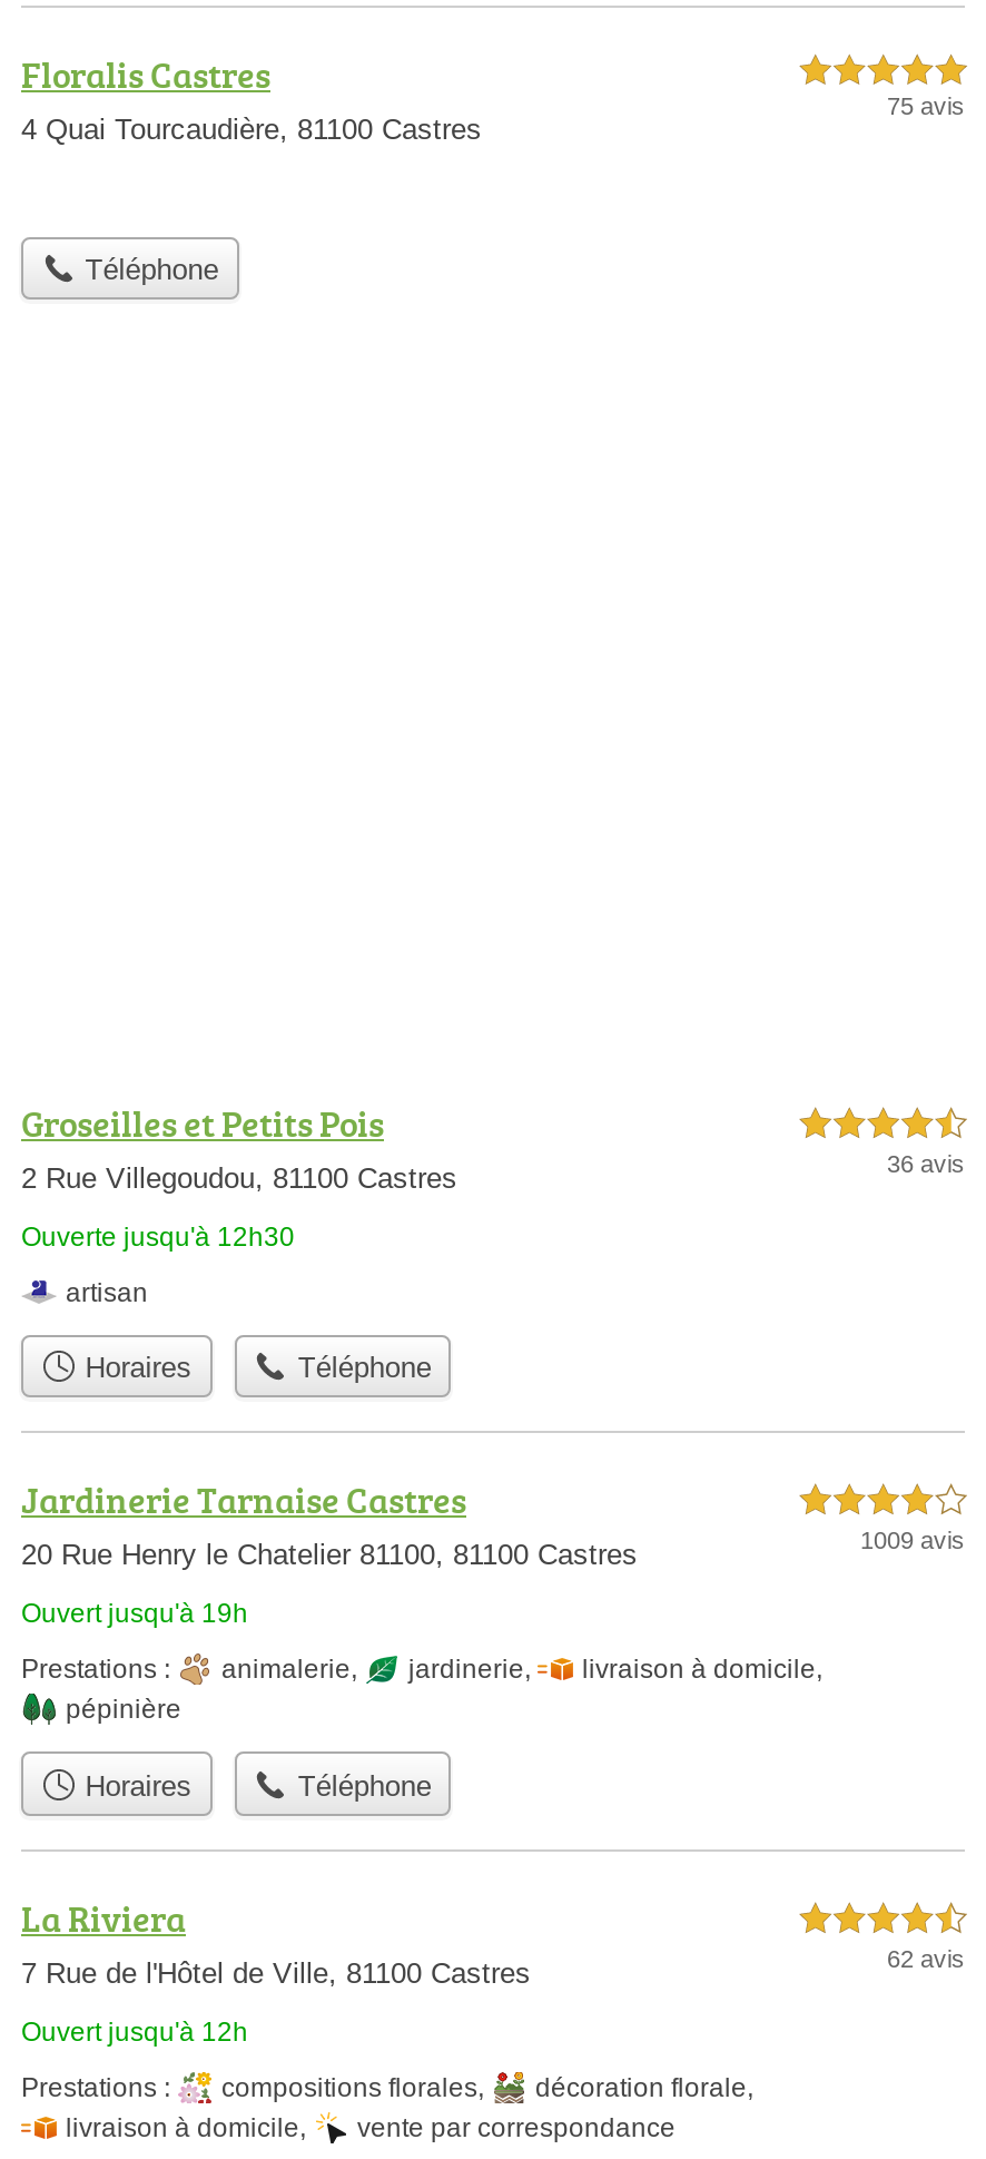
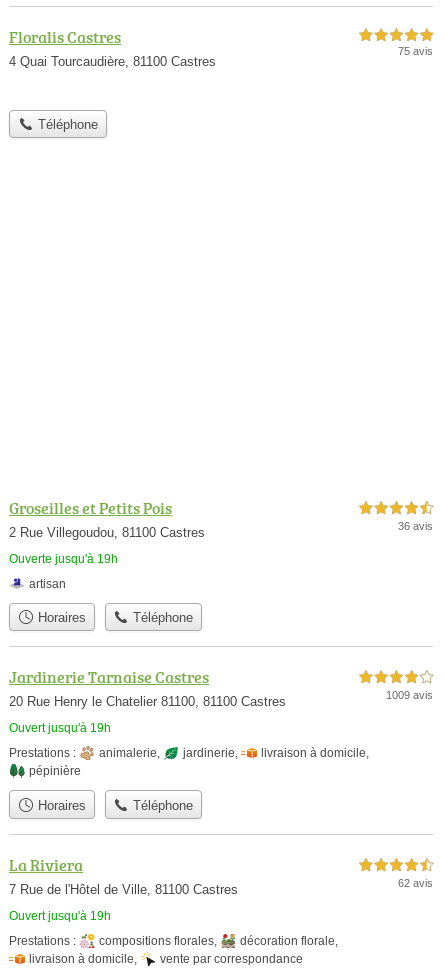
- Ouverte jusqu'à 12h30
+ Ouverte jusqu'à 19h

- Ouvert jusqu'à 12h
+ Ouvert jusqu'à 19h
